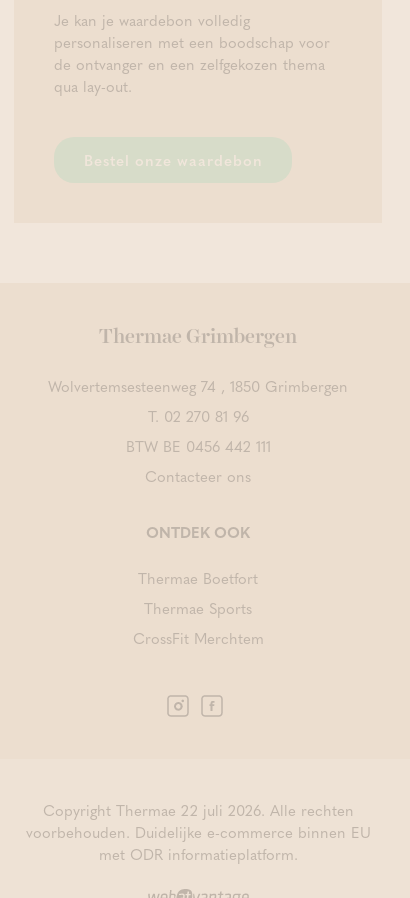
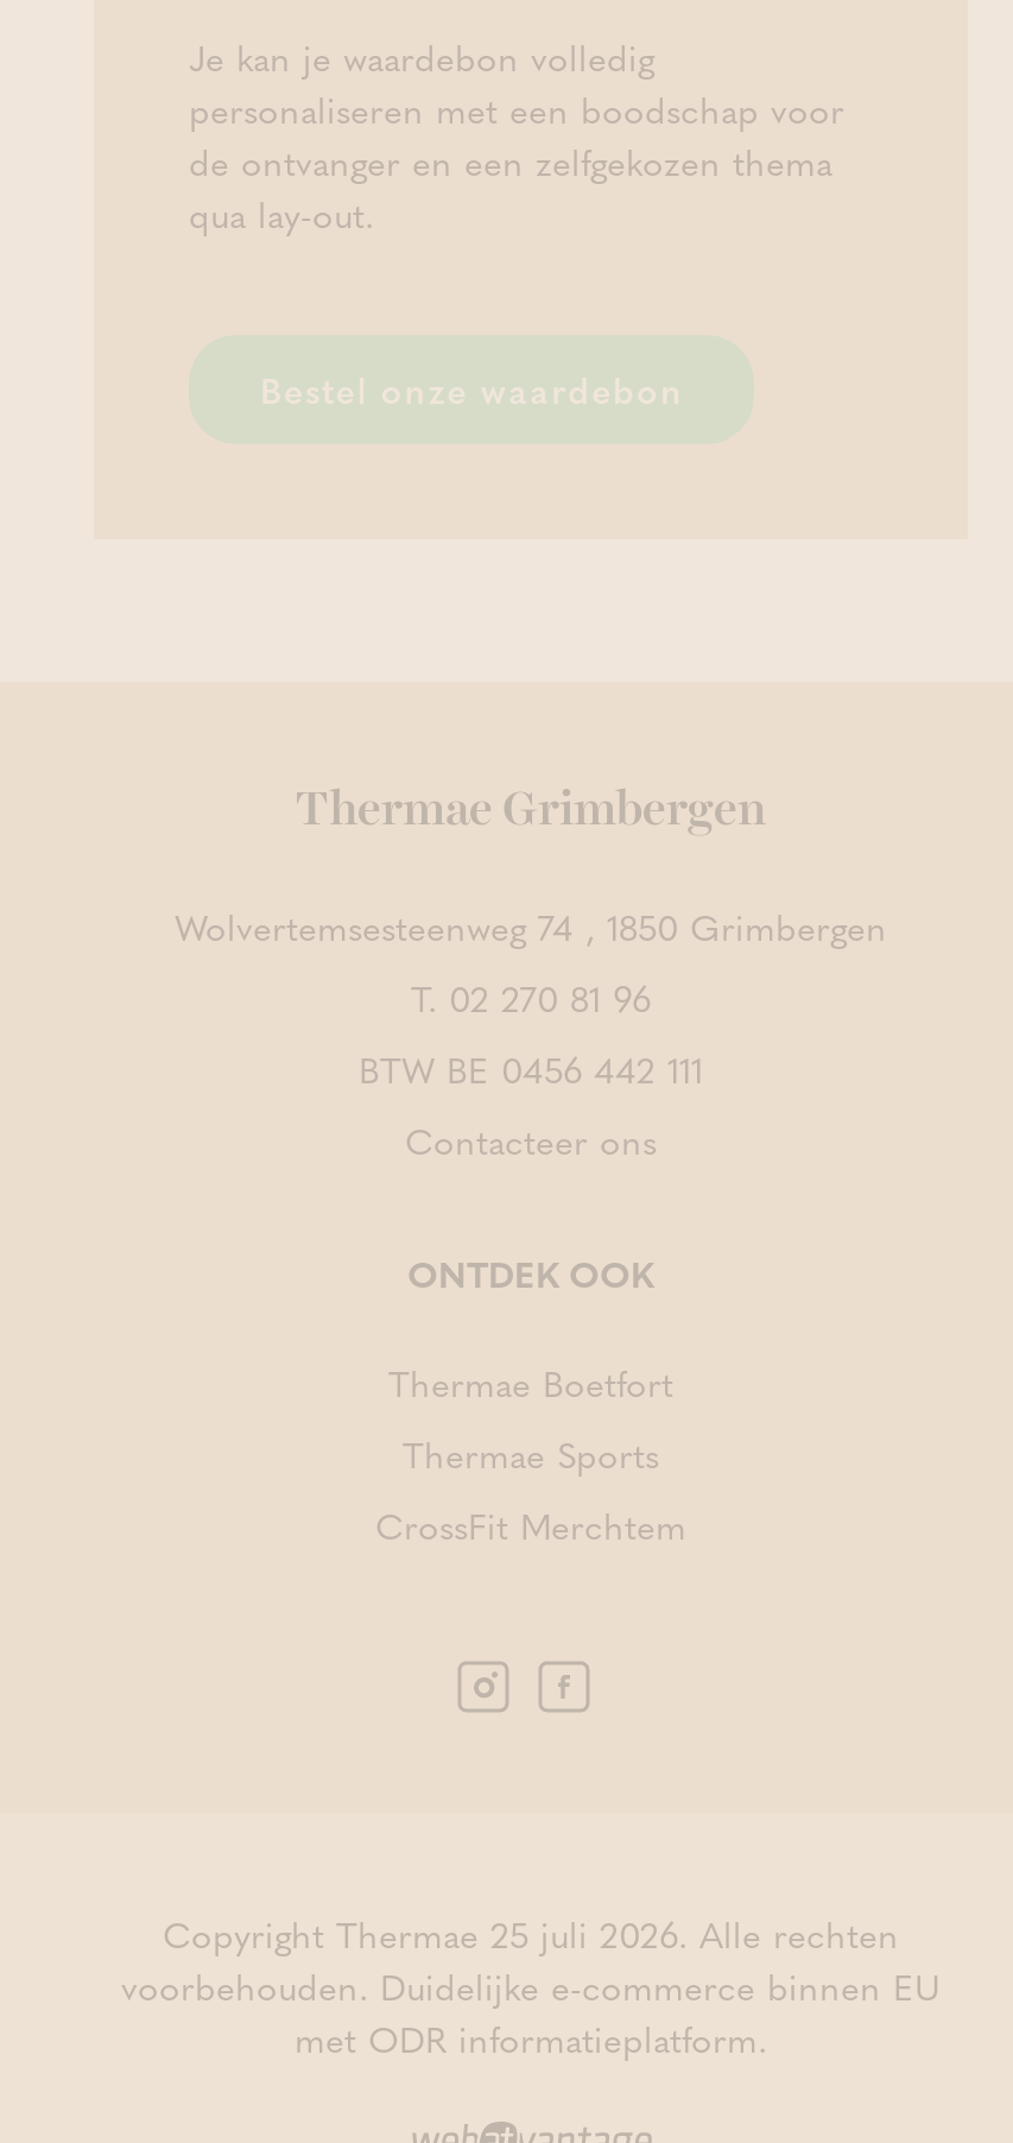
- Copyright Thermae 22 juli 2026. Alle rechten
+ Copyright Thermae 25 juli 2026. Alle rechten
